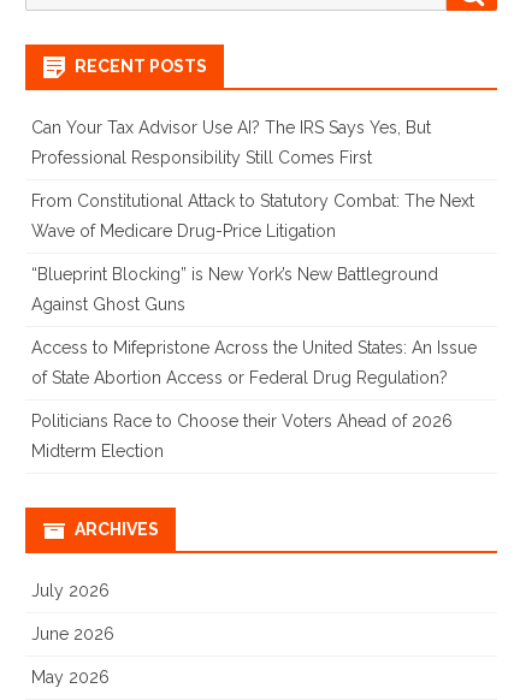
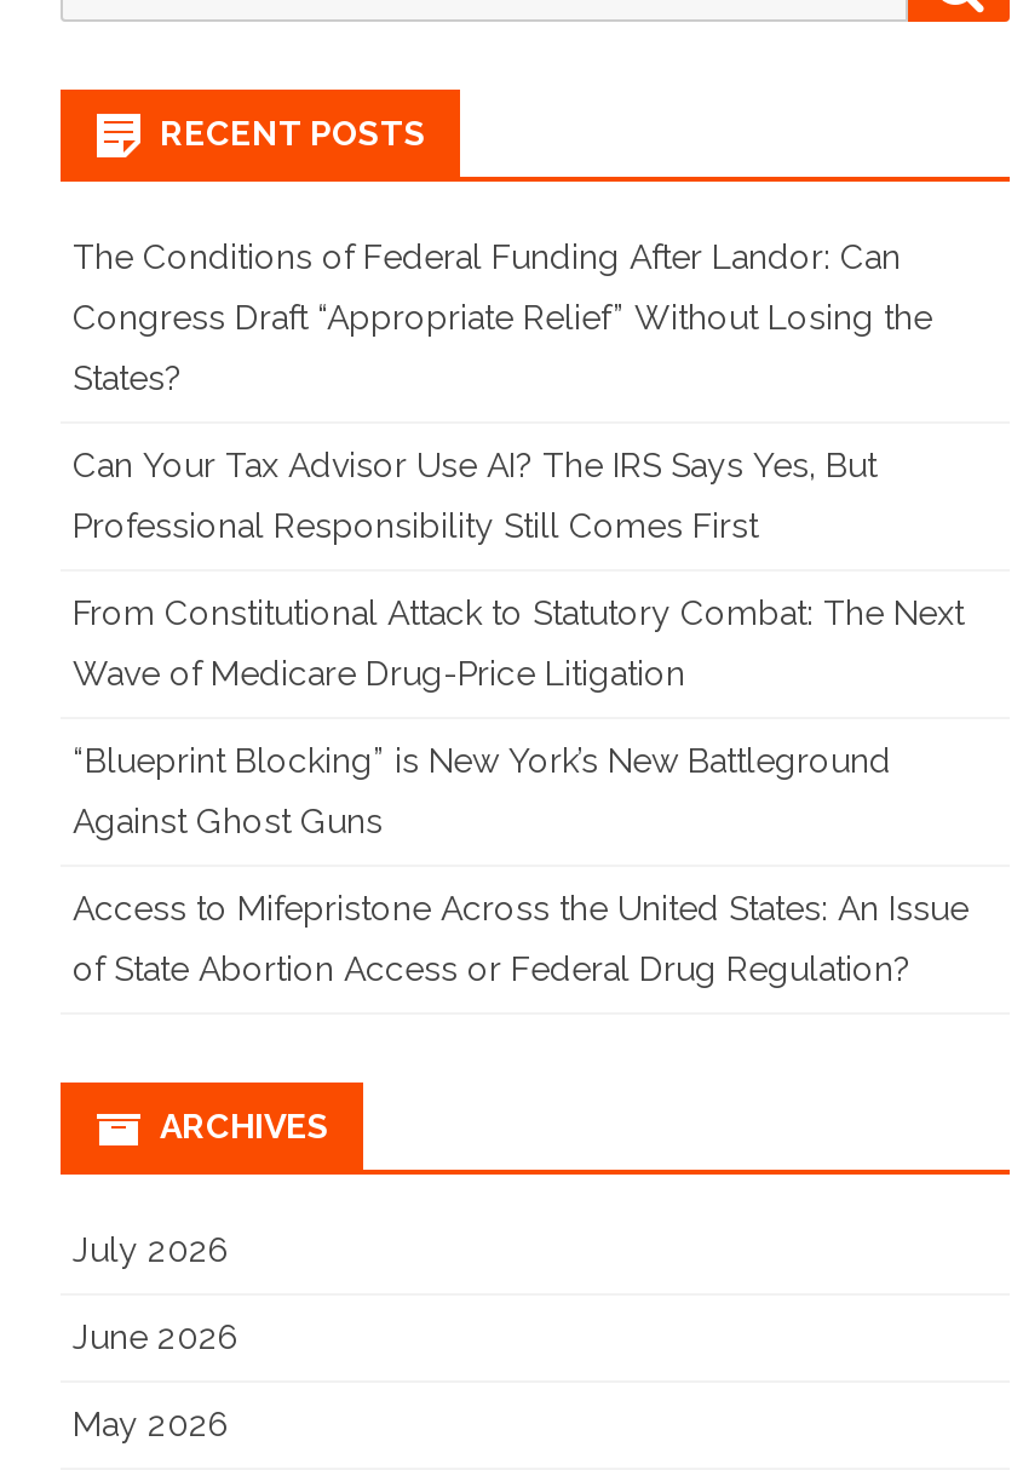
+ The Conditions of Federal Funding After Landor: Can
+ Congress Draft “Appropriate Relief” Without Losing the
+ States?

moved down: Can Your Tax Advisor Use AI? The IRS Says Yes, But | Professional Responsibility Still Comes First | From Constitutional Attack to Statutory Combat: The Next | Wave of Medicare Drug-Price Litigation | “Blueprint Blocking” is New York’s New Battleground | Against Ghost Guns | Access to Mifepristone Across the United States: An Issue | of State Abortion Access or Federal Drug Regulation?

- Politicians Race to Choose their Voters Ahead of 2026
- Midterm Election
